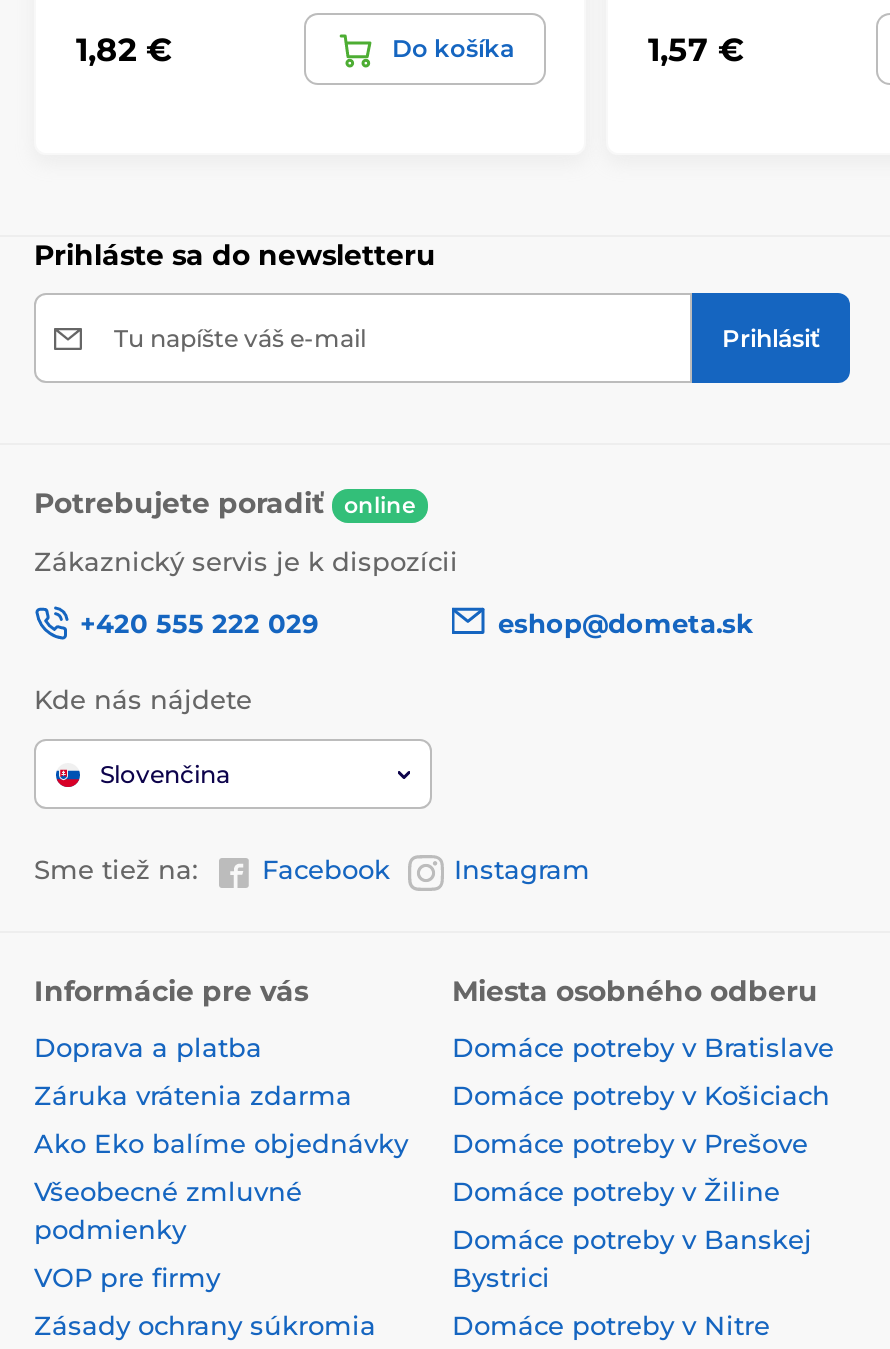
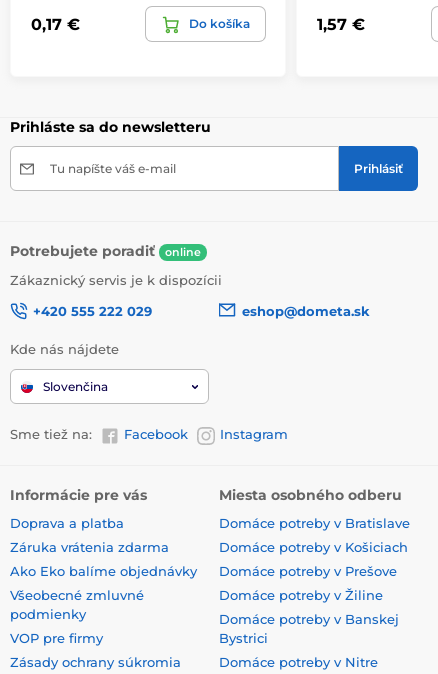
- 1,82 €
+ 0,17 €
